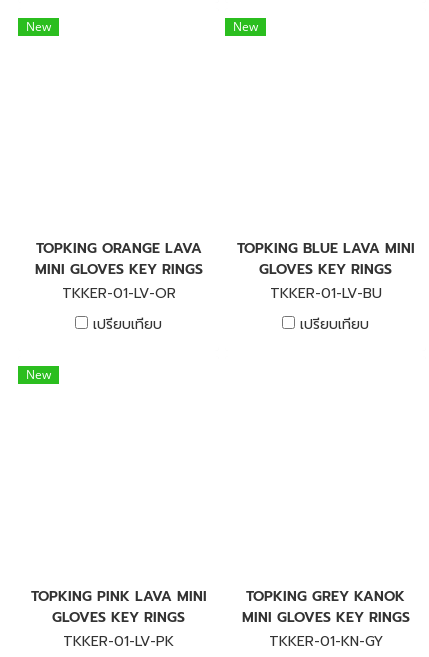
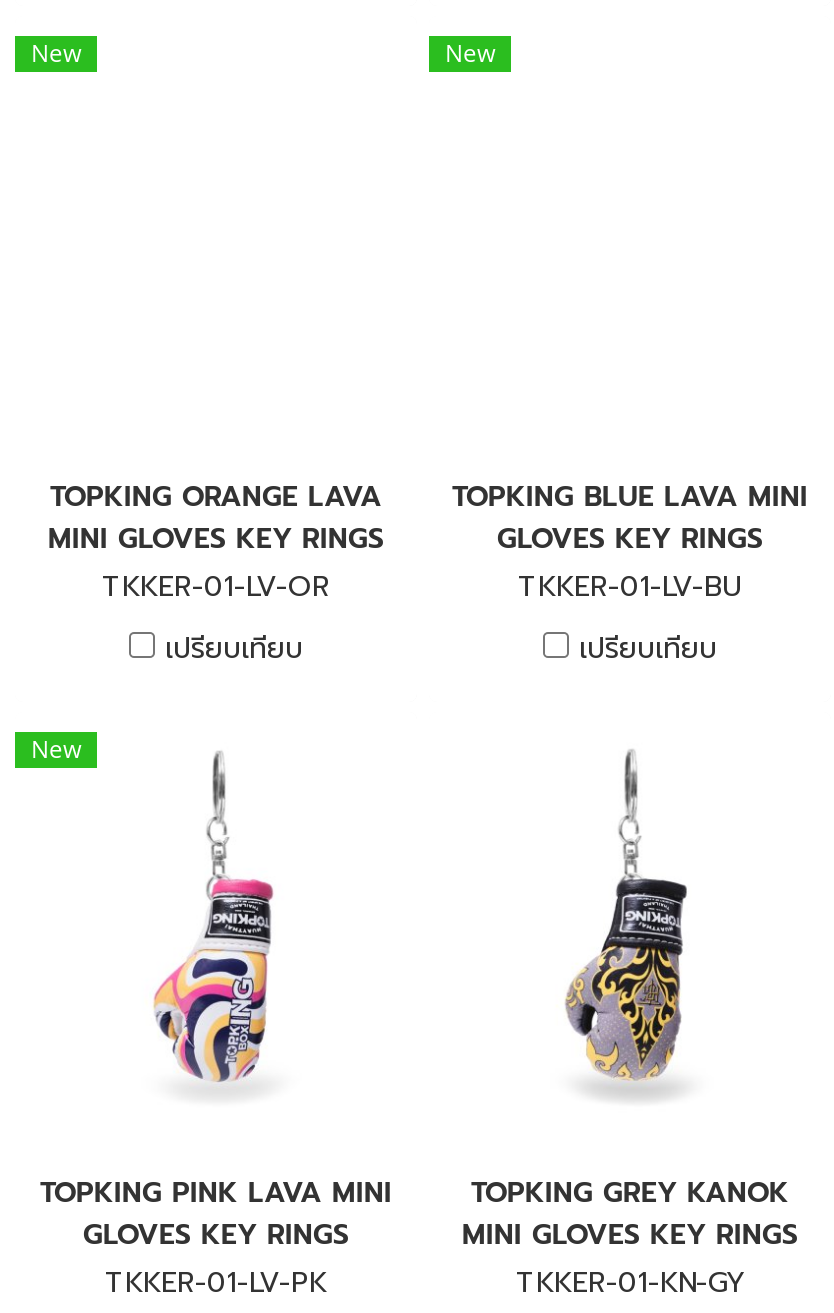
+ [image]

+ [image]
